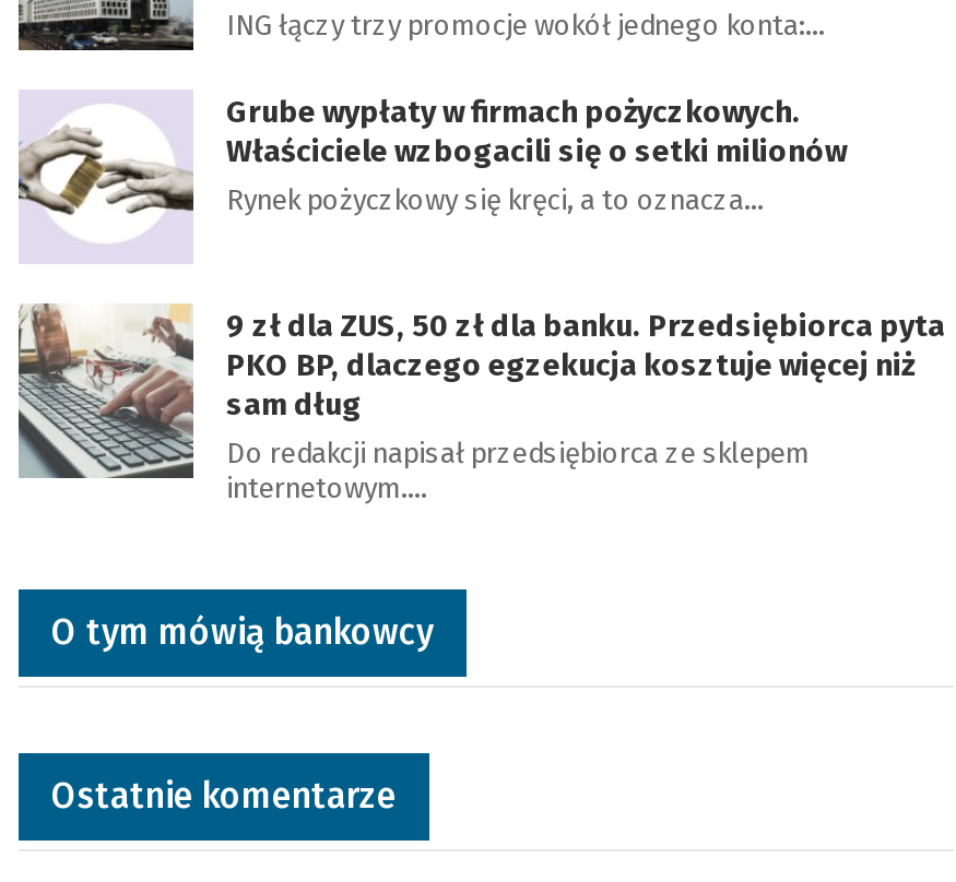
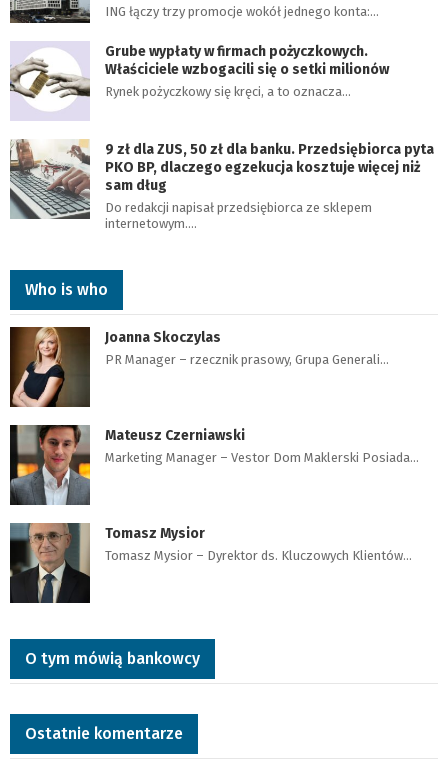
+ [image]
+ Who is who
+ Joanna Skoczylas
+ PR Manager – rzecznik prasowy, Grupa Generali…

+ [image]
+ Mateusz Czerniawski
+ Marketing Manager – Vestor Dom Maklerski Posiada…

+ [image]
+ Tomasz Mysior
+ Tomasz Mysior – Dyrektor ds. Kluczowych Klientów…
